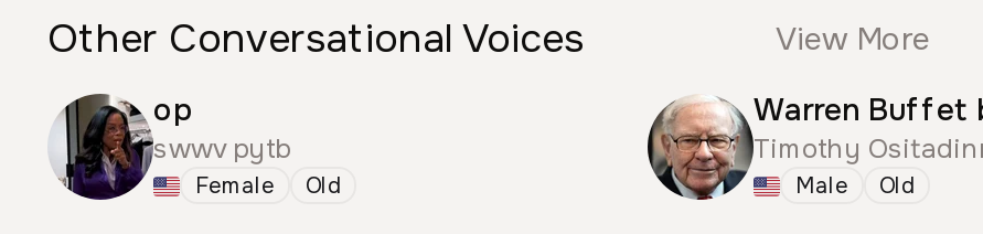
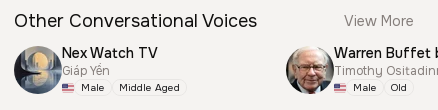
- [image]
- op
- swwv pytb
- Female
- Old
+ [image]
+ Nex Watch TV
+ Giáp Yến
+ Male
+ Middle Aged
